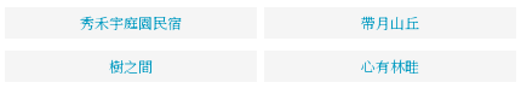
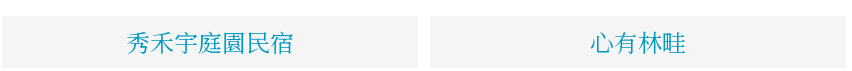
- 帶月山丘
- 樹之間
